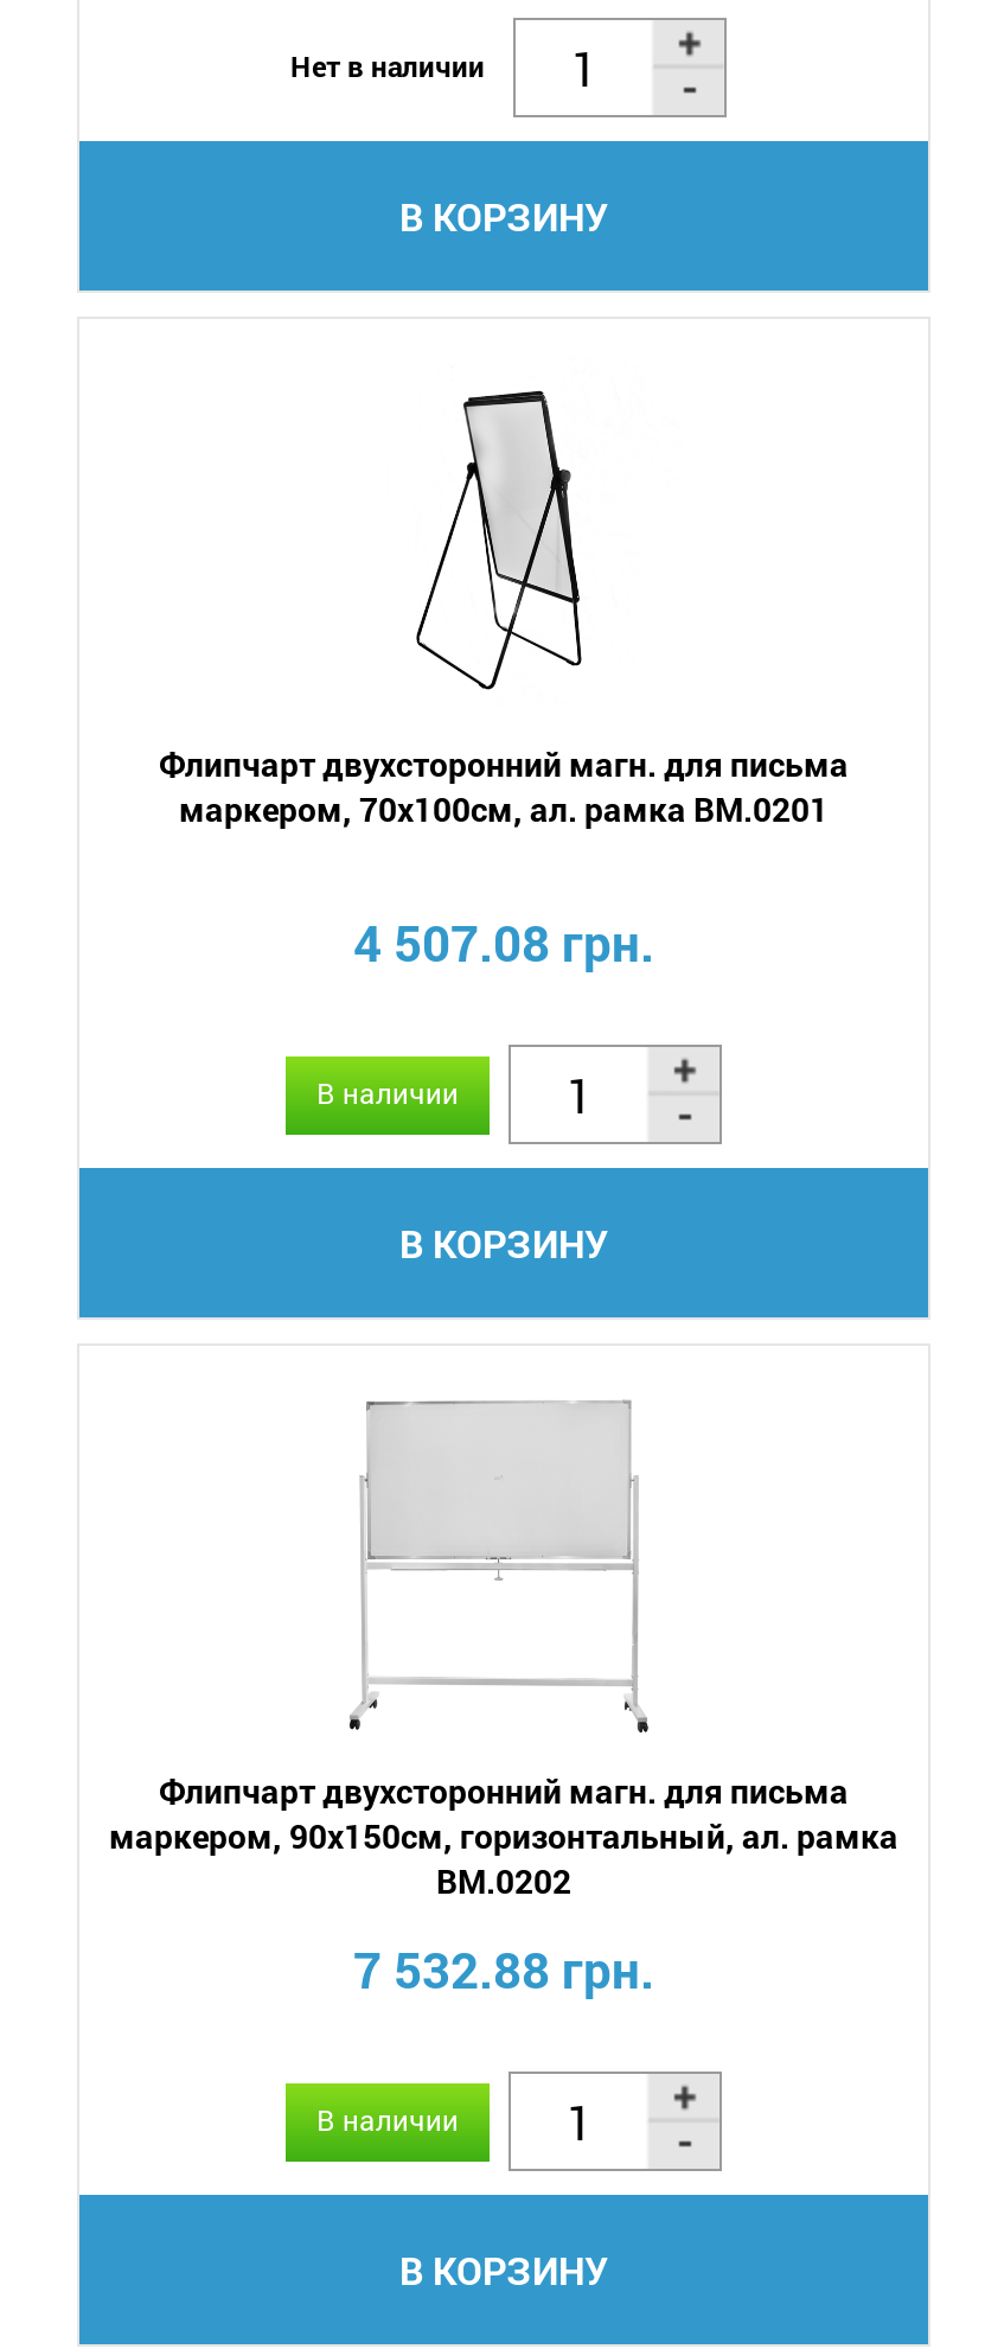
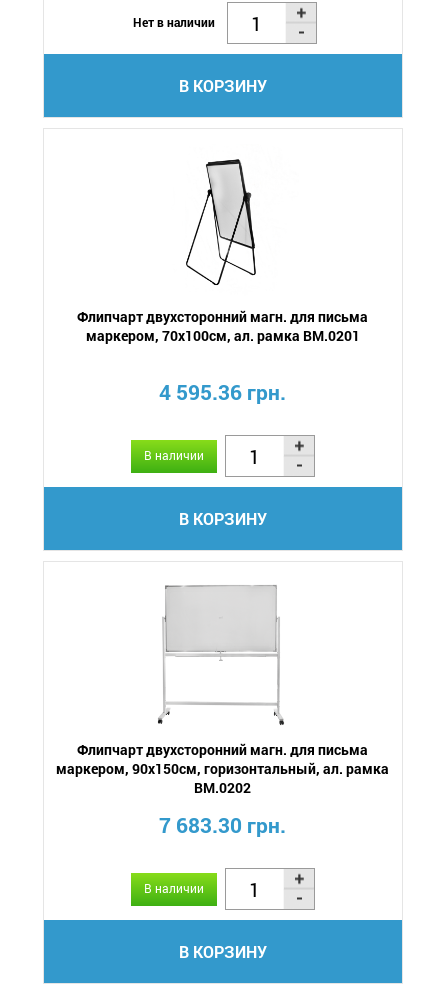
- 4 507.08 грн.
+ 4 595.36 грн.

- 7 532.88 грн.
+ 7 683.30 грн.
